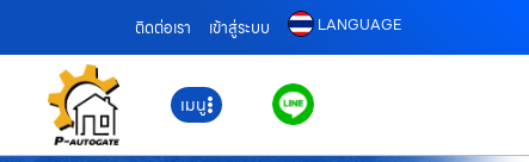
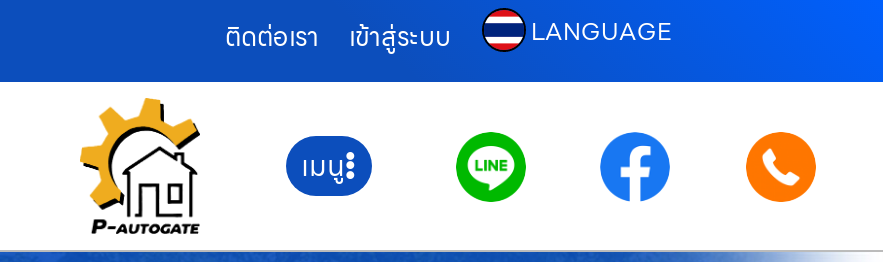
+ [image]

+ [image]
